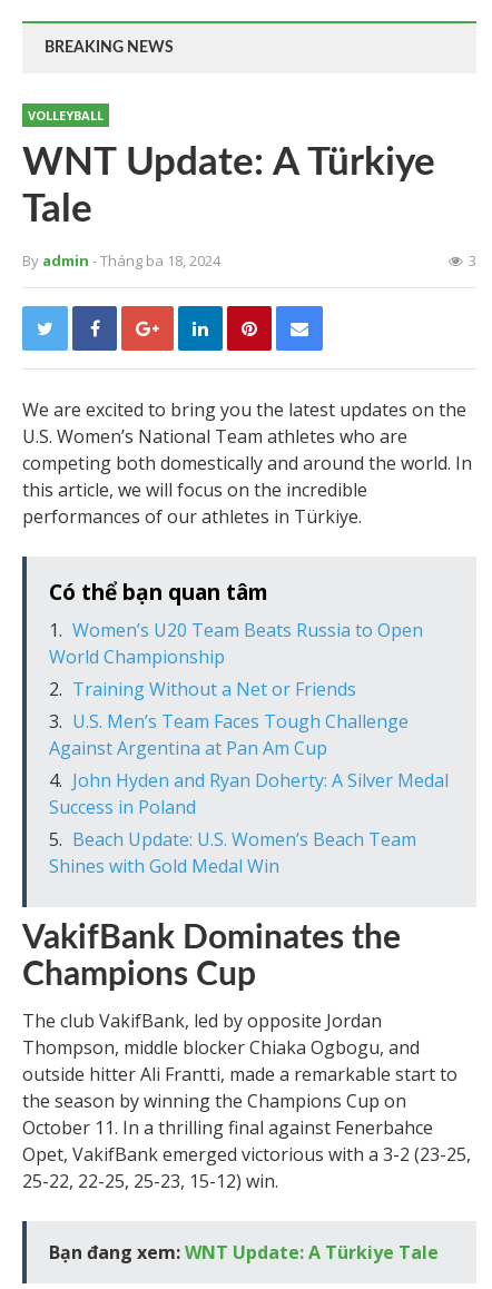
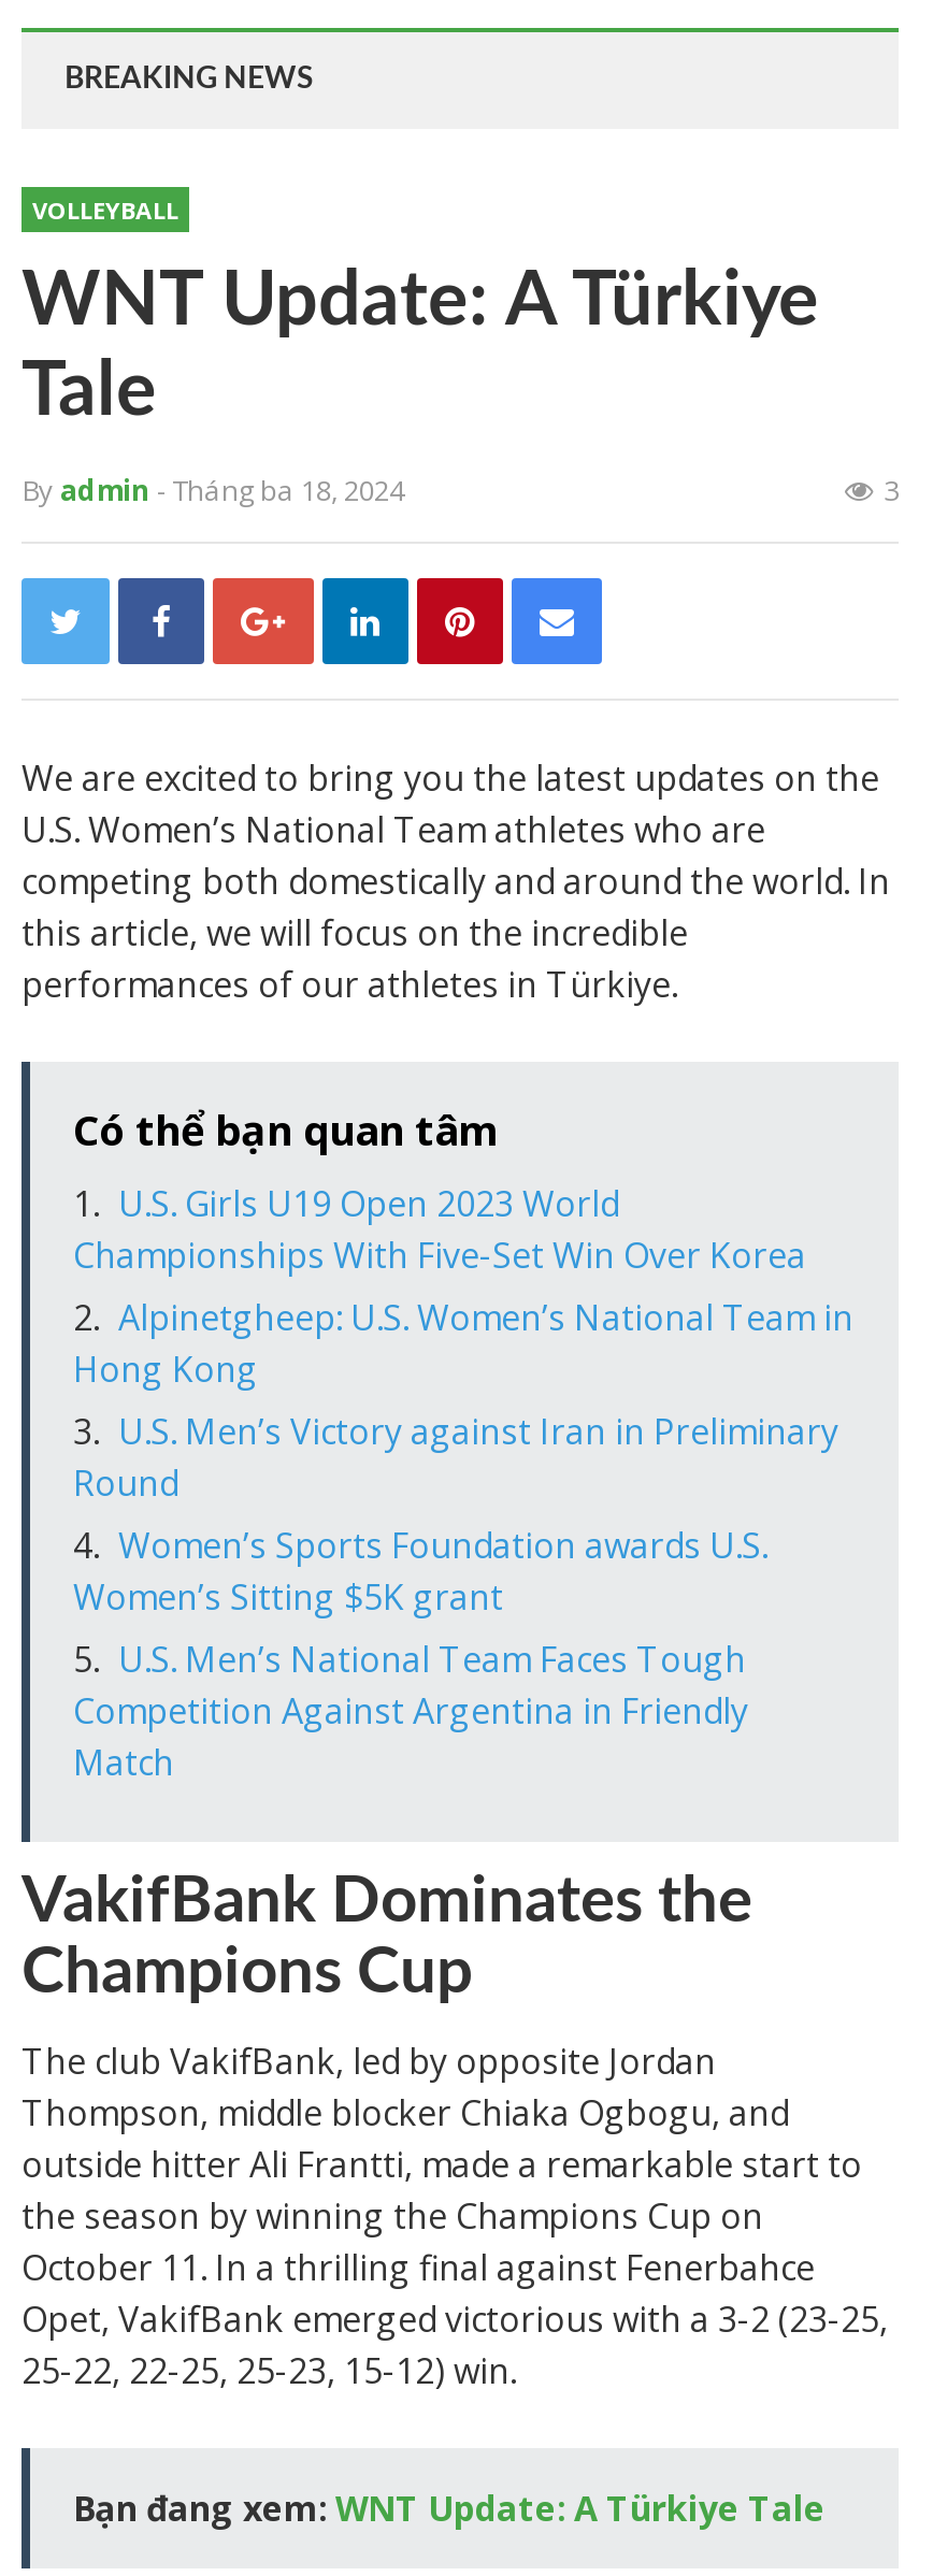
- Women’s U20 Team Beats Russia to Open
- World Championship
- Training Without a Net or Friends
- U.S. Men’s Team Faces Tough Challenge
- Against Argentina at Pan Am Cup
- John Hyden and Ryan Doherty: A Silver Medal
- Success in Poland
- Beach Update: U.S. Women’s Beach Team
- Shines with Gold Medal Win
+ U.S. Girls U19 Open 2023 World
+ Championships With Five-Set Win Over Korea
+ Alpinetgheep: U.S. Women’s National Team in
+ Hong Kong
+ U.S. Men’s Victory against Iran in Preliminary
+ Round
+ Women’s Sports Foundation awards U.S.
+ Women’s Sitting $5K grant
+ U.S. Men’s National Team Faces Tough
+ Competition Against Argentina in Friendly
+ Match
